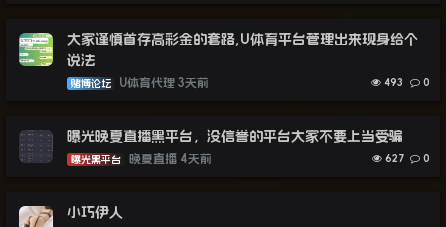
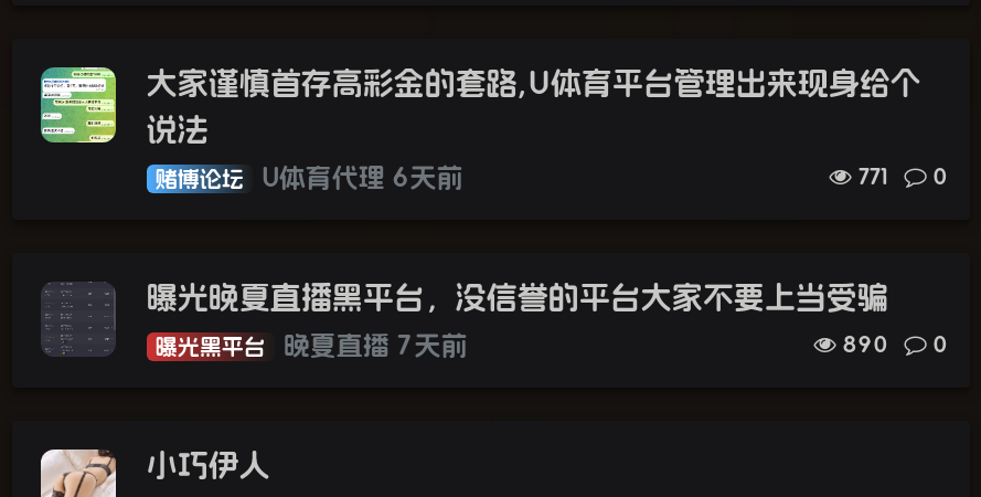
- U体育代理 3天前
+ U体育代理 6天前

- 493 0
+ 771 0

- 晚夏直播 4天前
+ 晚夏直播 7天前

- 627 0
+ 890 0
